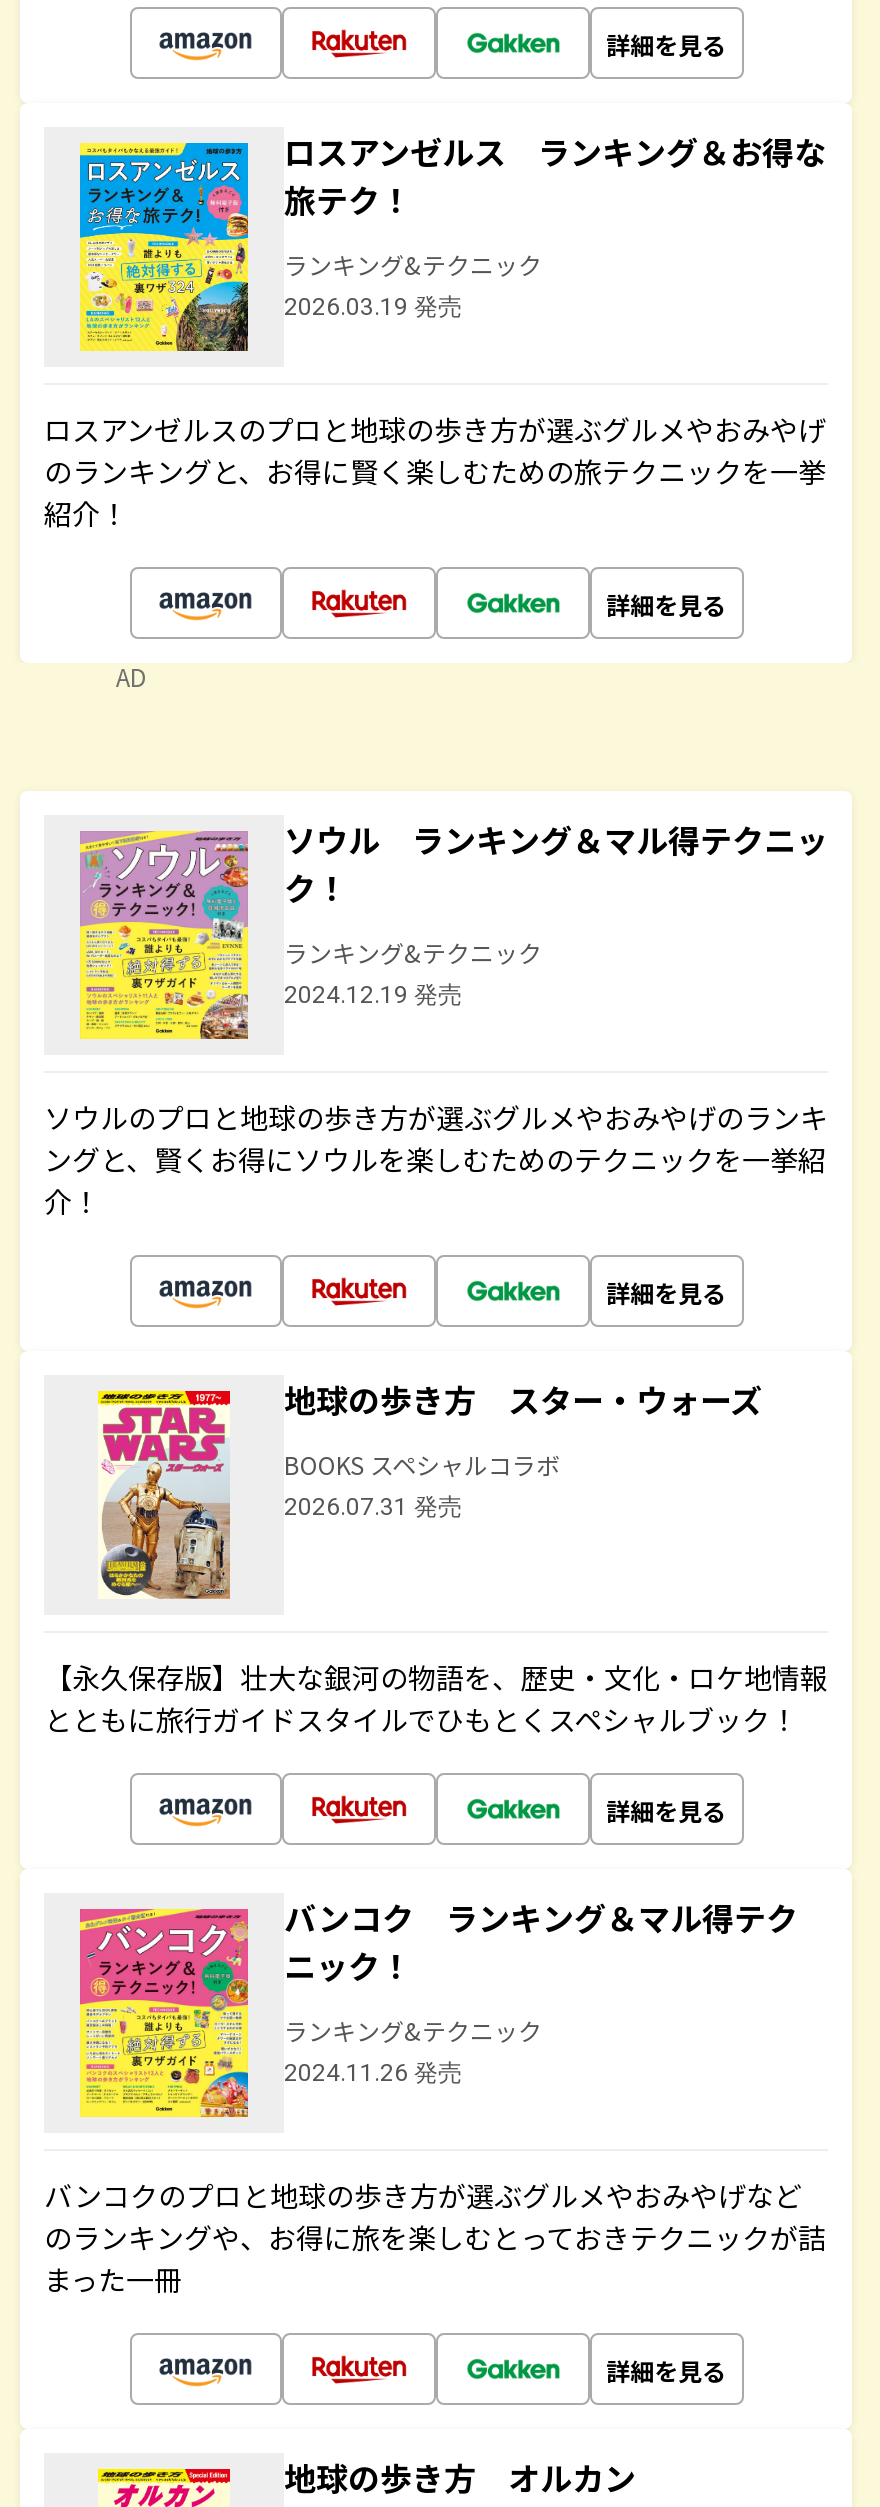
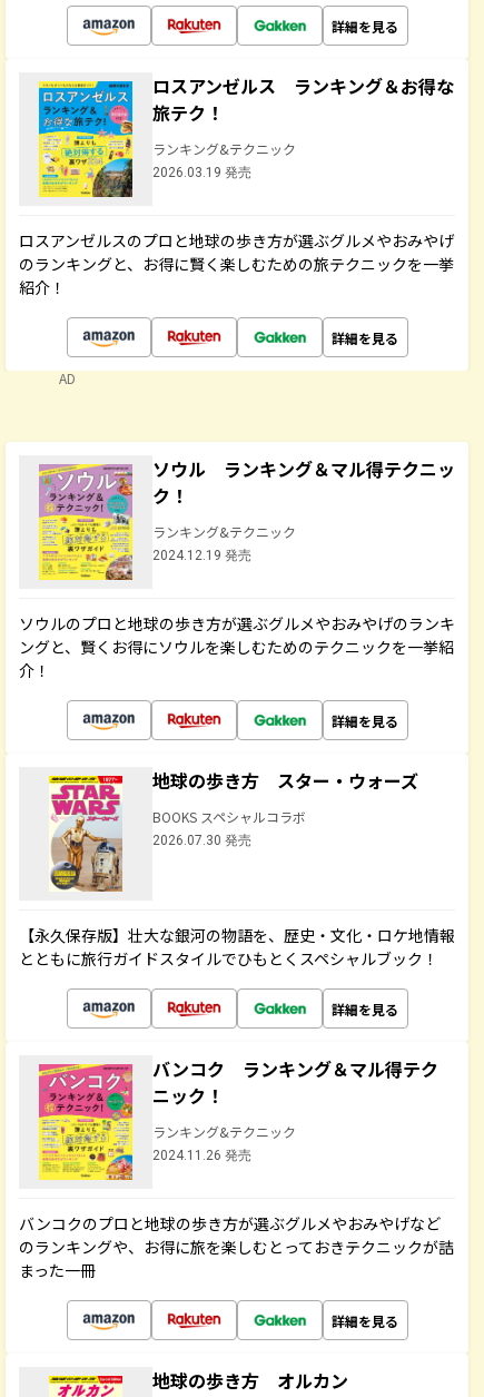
- 2026.07.31 発売
+ 2026.07.30 発売
